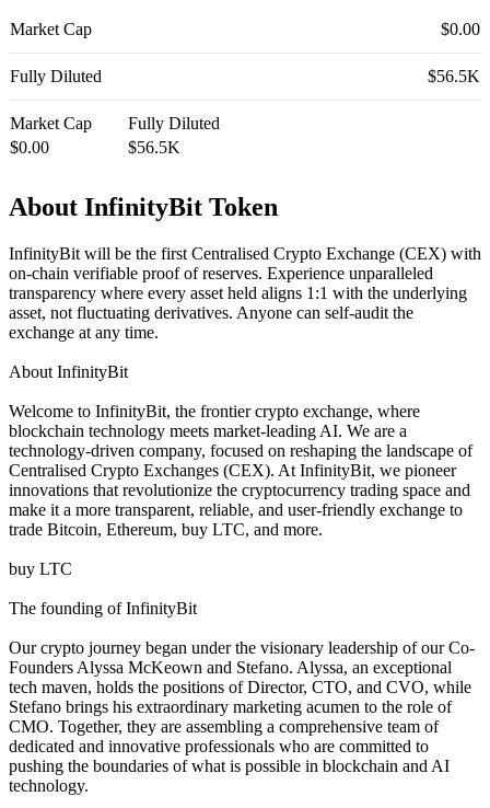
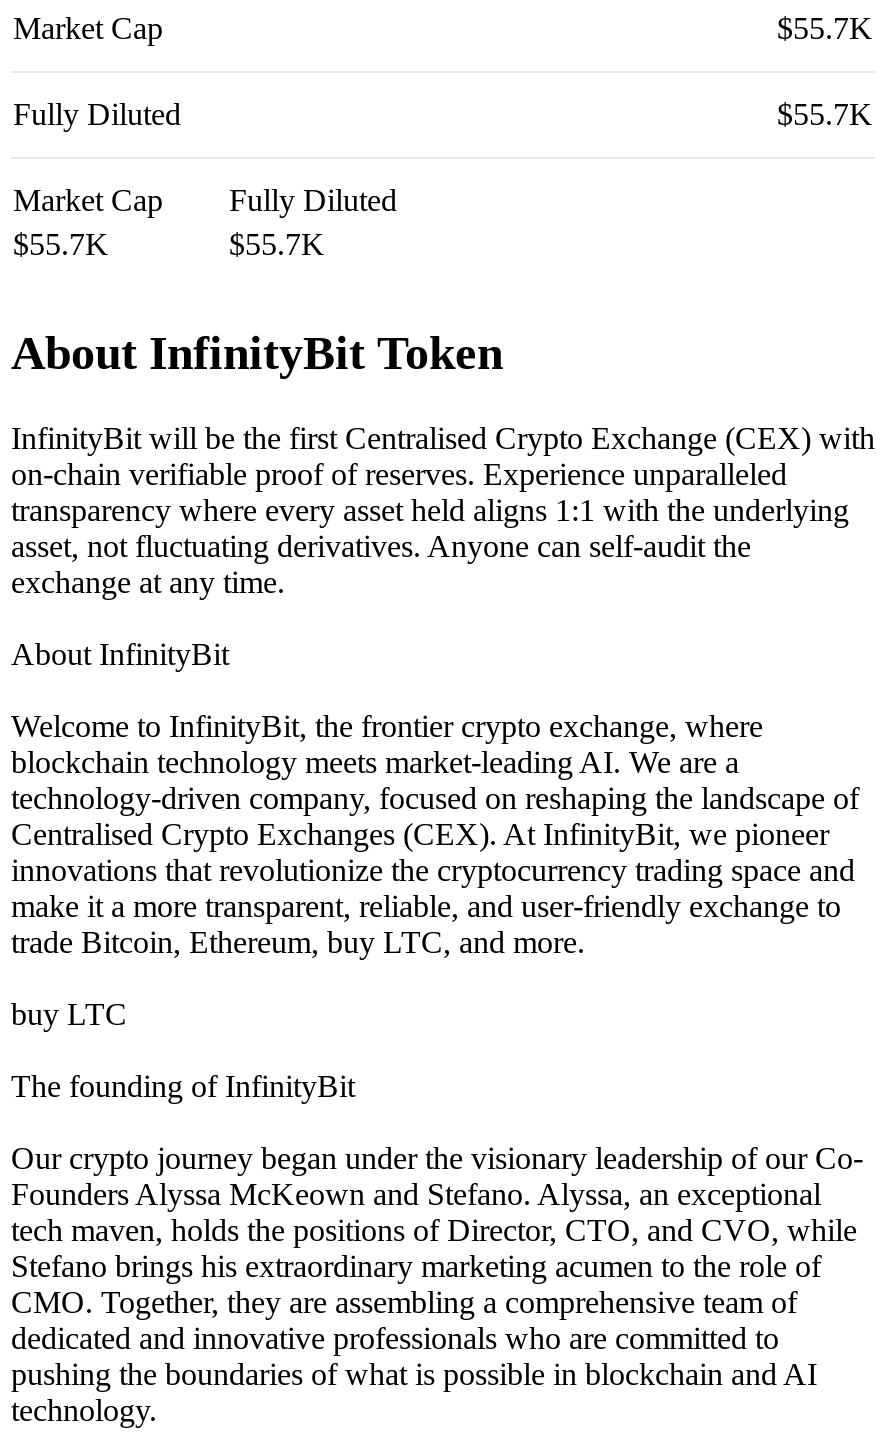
- $0.00
+ $55.7K

- $56.5K
+ $55.7K

- $0.00
- $56.5K
+ $55.7K
+ $55.7K
